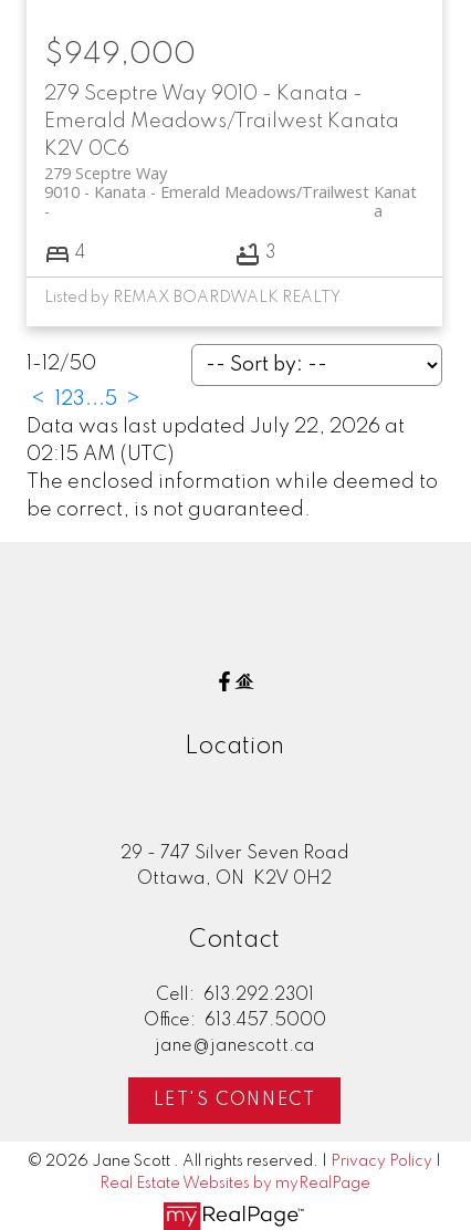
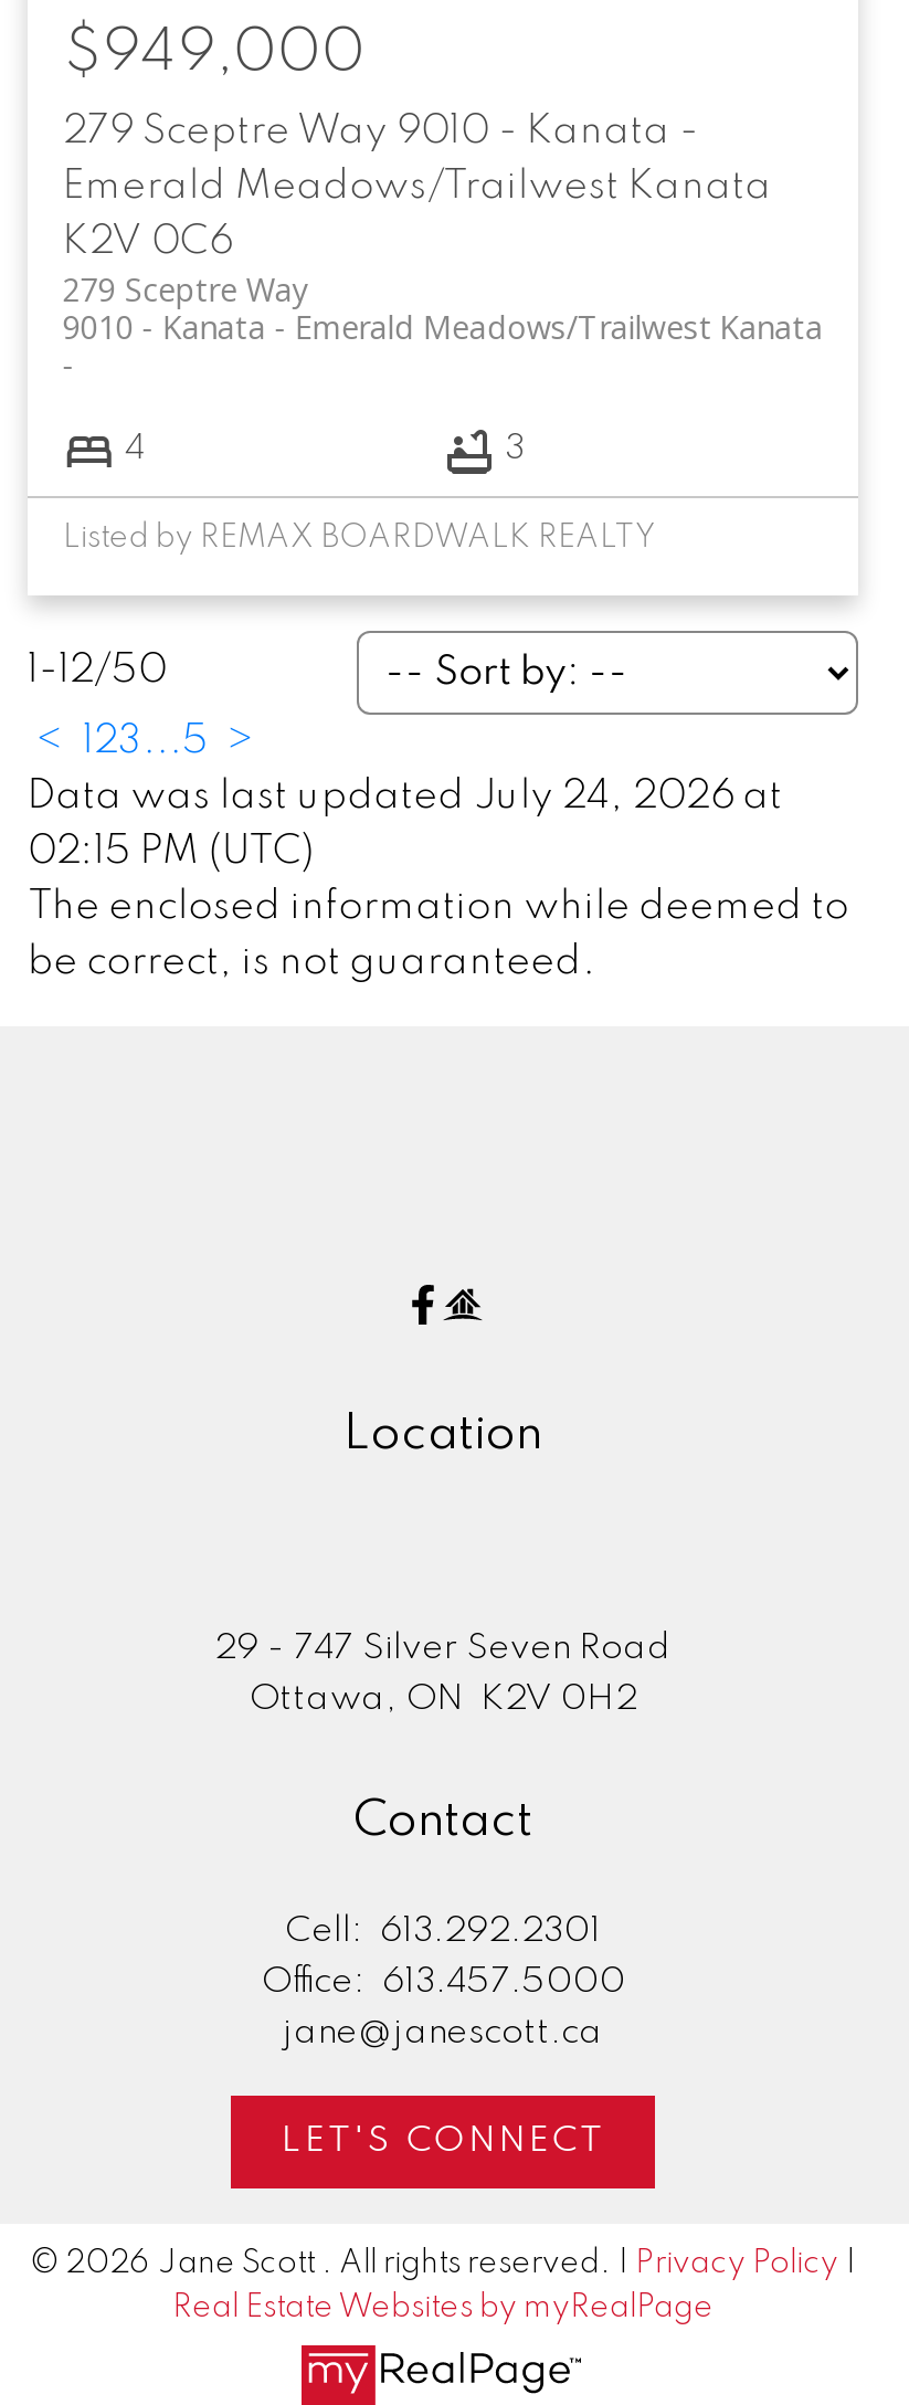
- Data was last updated July 22, 2026 at
+ Data was last updated July 24, 2026 at

- 02:15 AM (UTC)
+ 02:15 PM (UTC)
